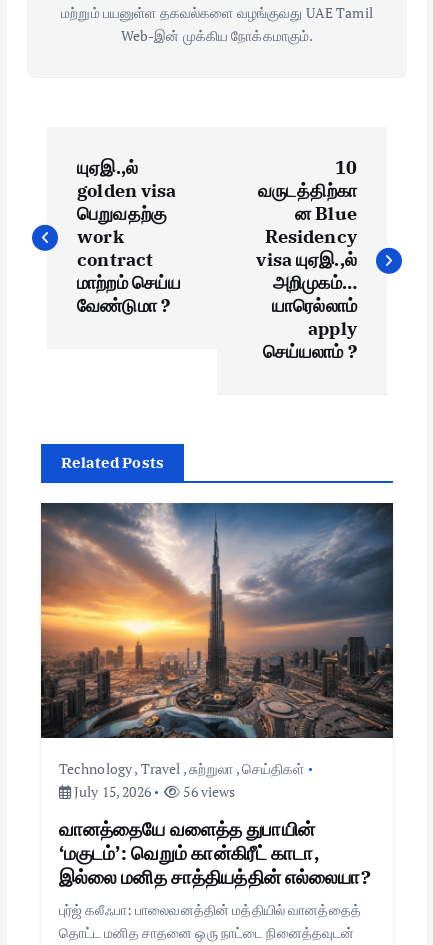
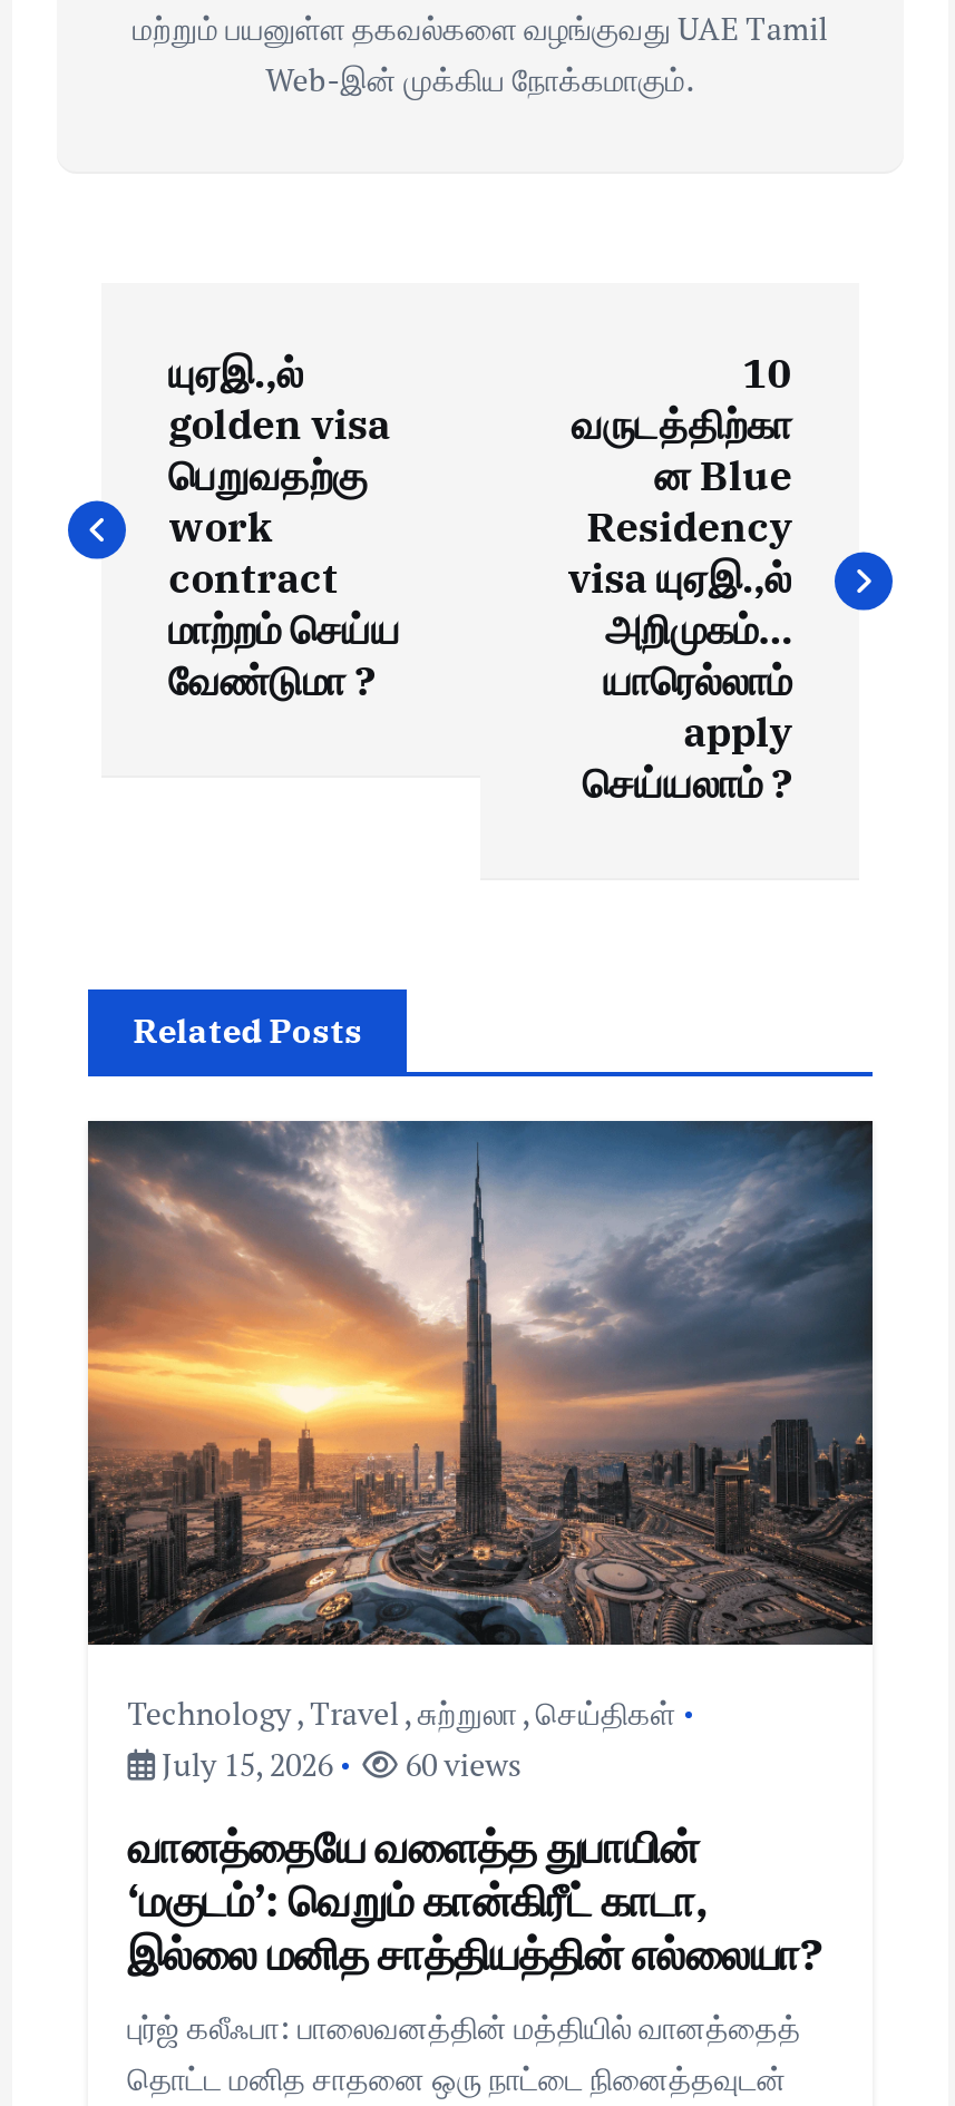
- 56 views
+ 60 views
